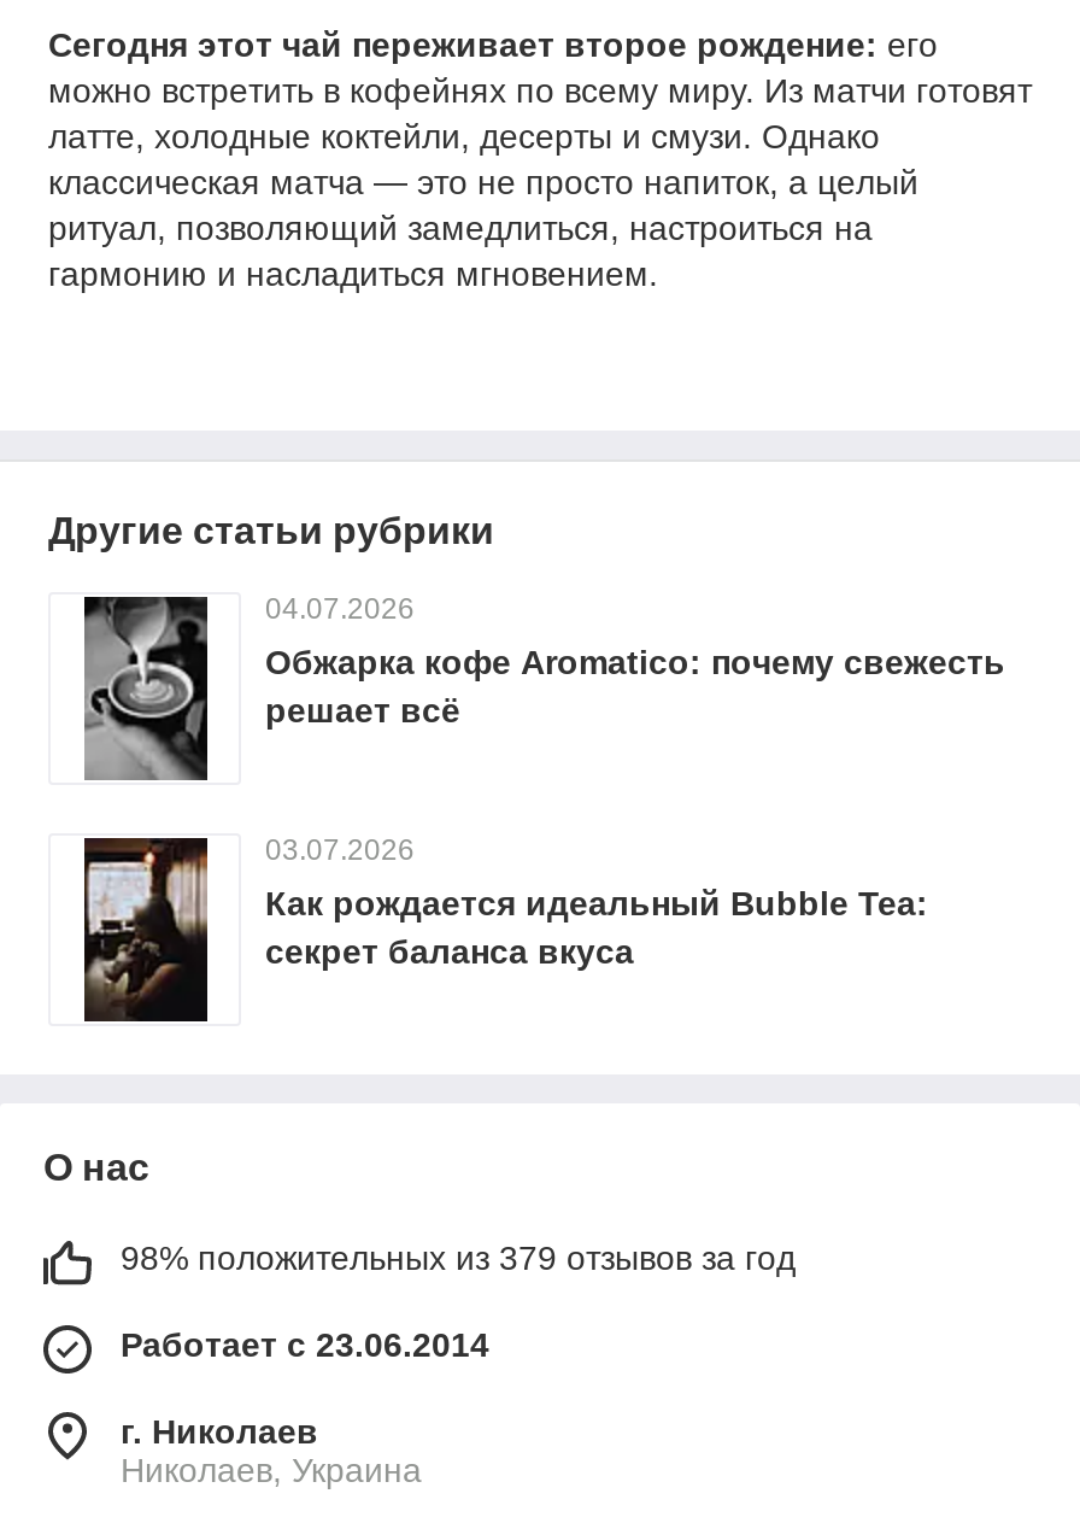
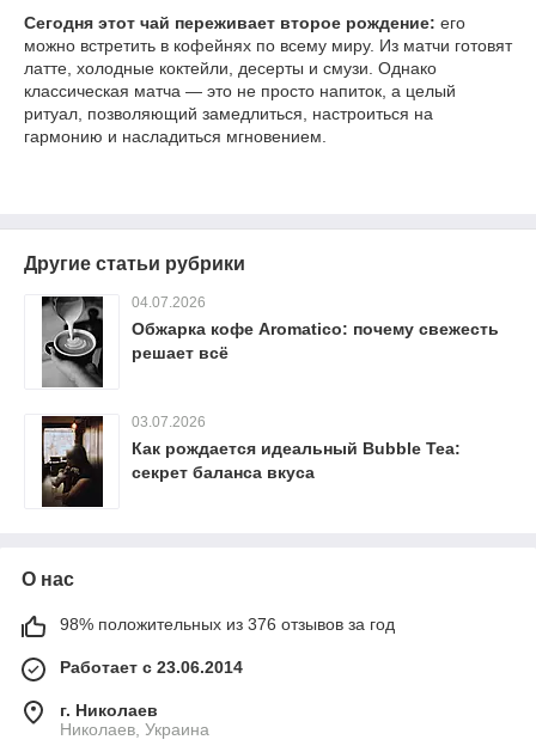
- 98% положительных из 379 отзывов за год
+ 98% положительных из 376 отзывов за год
